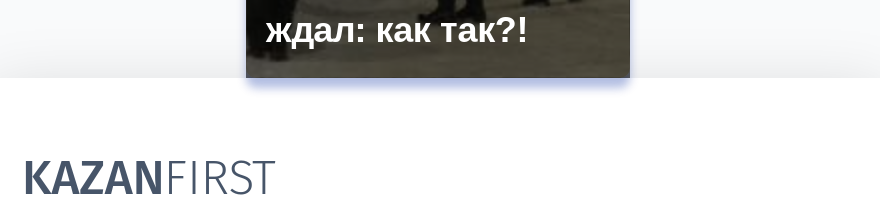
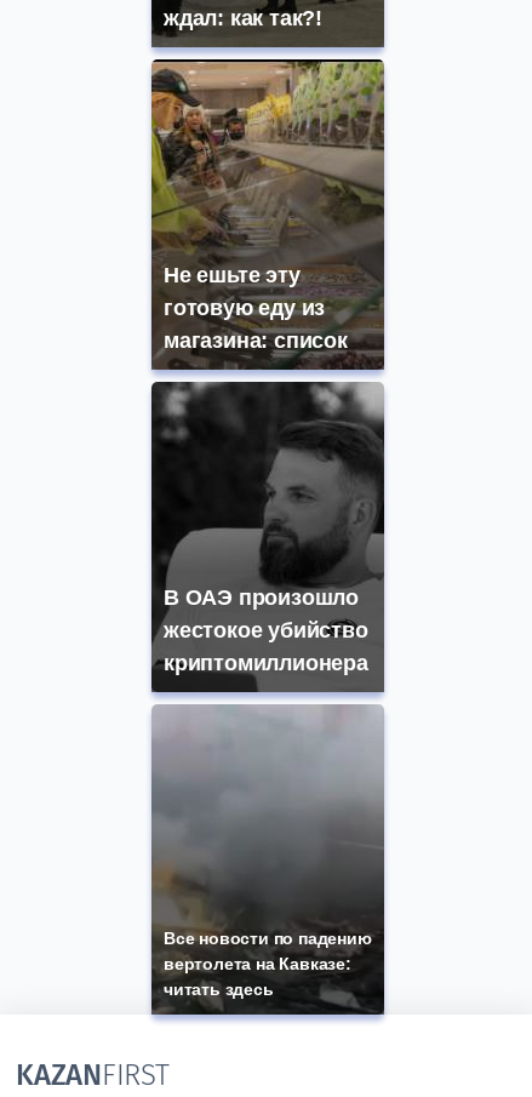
+ [image]
+ Не ешьте эту
+ готовую еду из
+ магазина: список

+ [image]
+ Все новости по падению
+ вертолета на Кавказе:
+ читать здесь

+ [image]
+ В ОАЭ произошло
+ жестокое убийство
+ криптомиллионера
